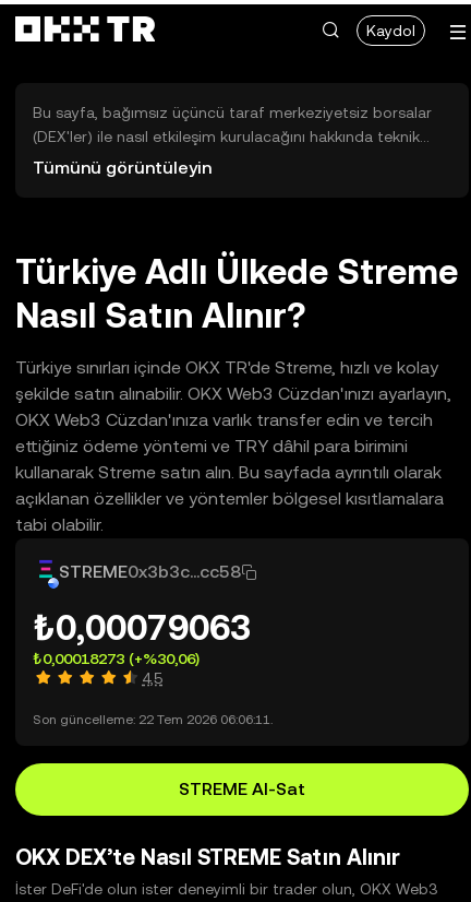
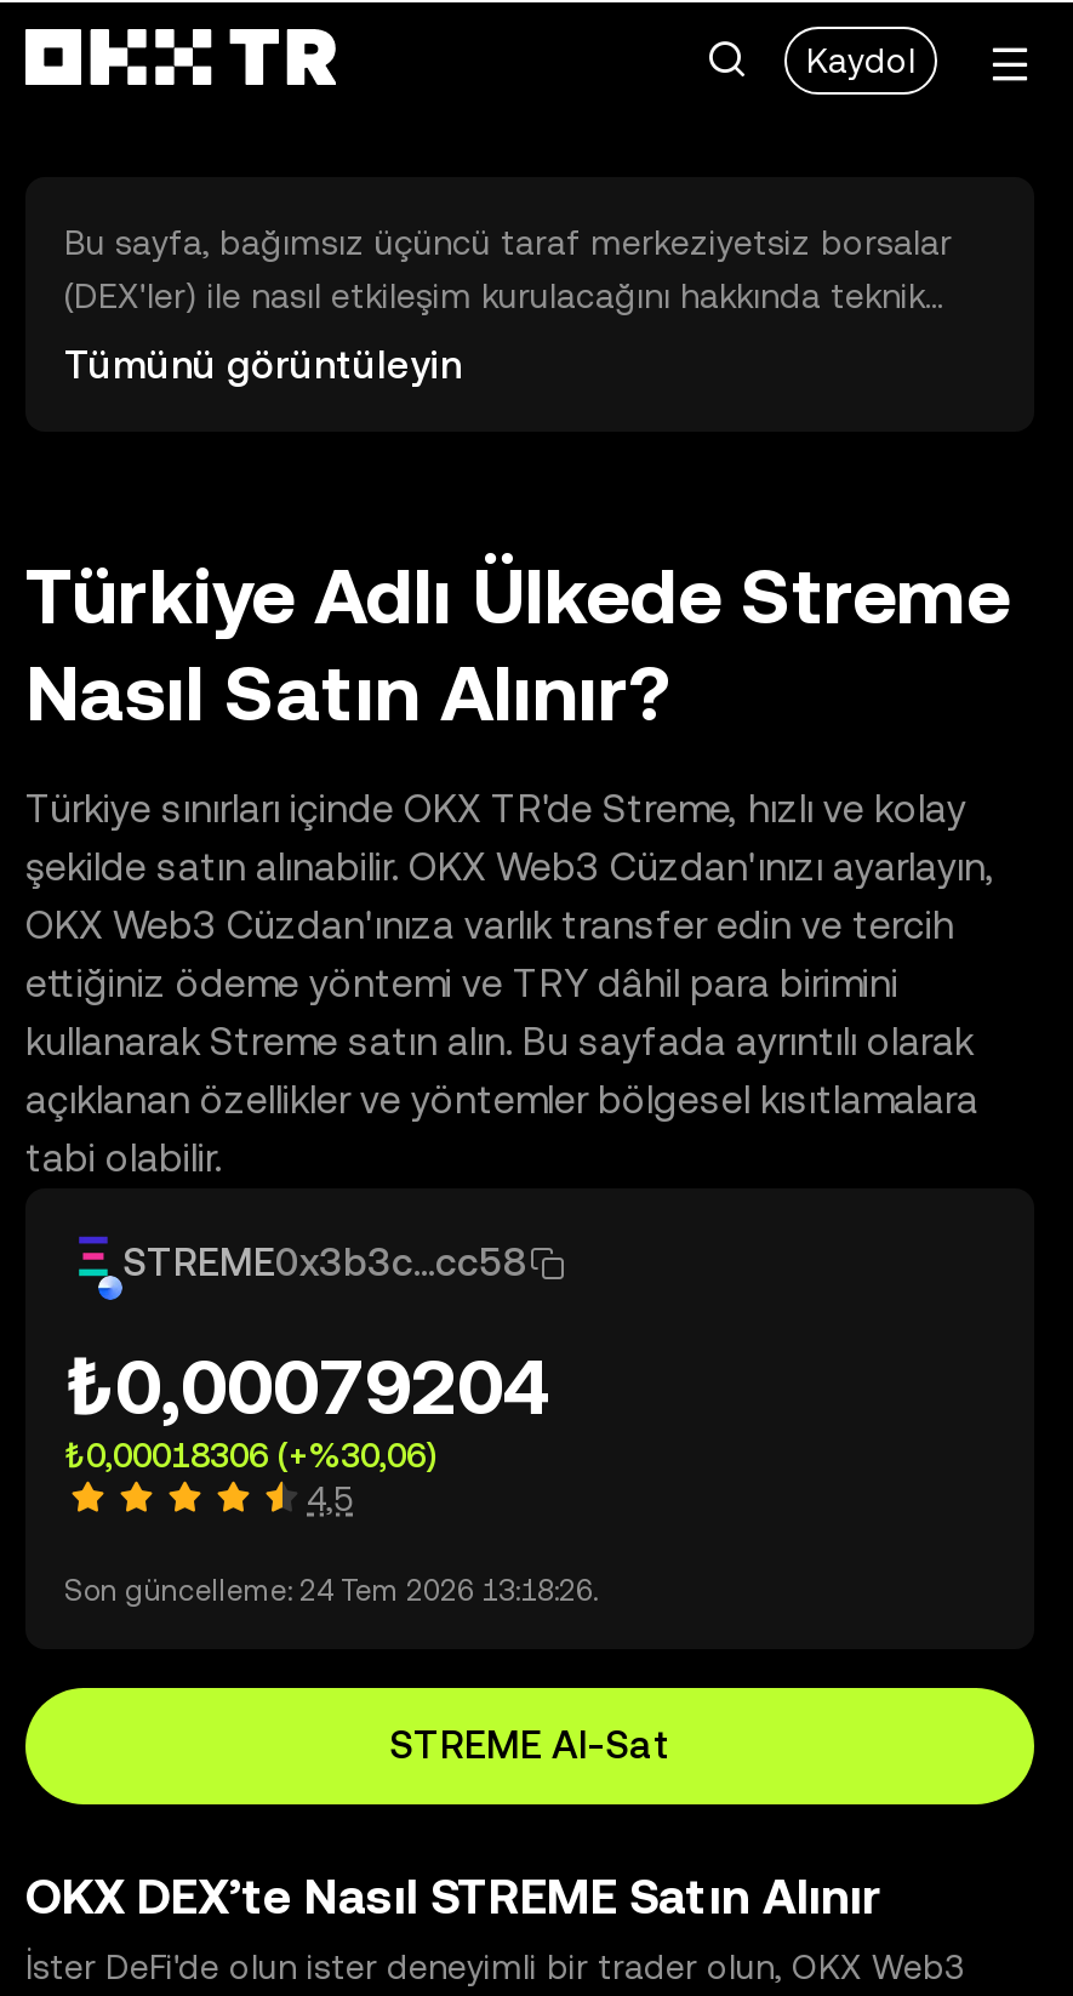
- ₺0,00079063
+ ₺0,00079204

- ₺0,00018273 (+%30,06)
+ ₺0,00018306 (+%30,06)

- Son güncelleme: 22 Tem 2026 06:06:11.
+ Son güncelleme: 24 Tem 2026 13:18:26.
